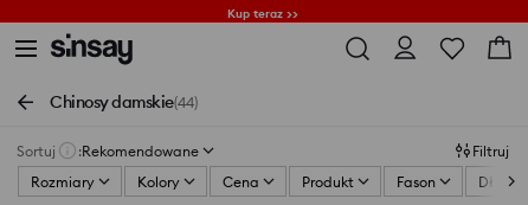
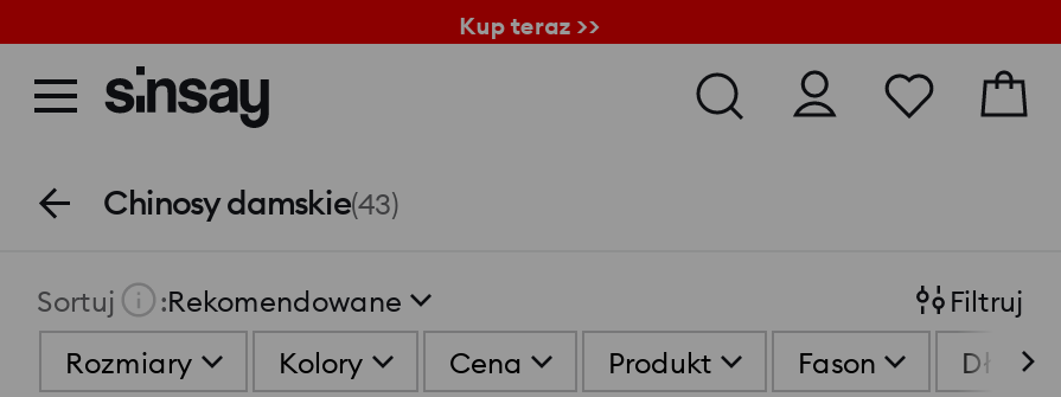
- Chinosy damskie(44)
+ Chinosy damskie(43)
